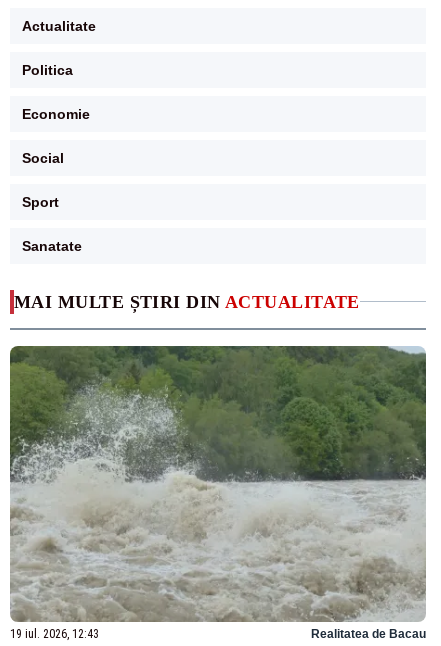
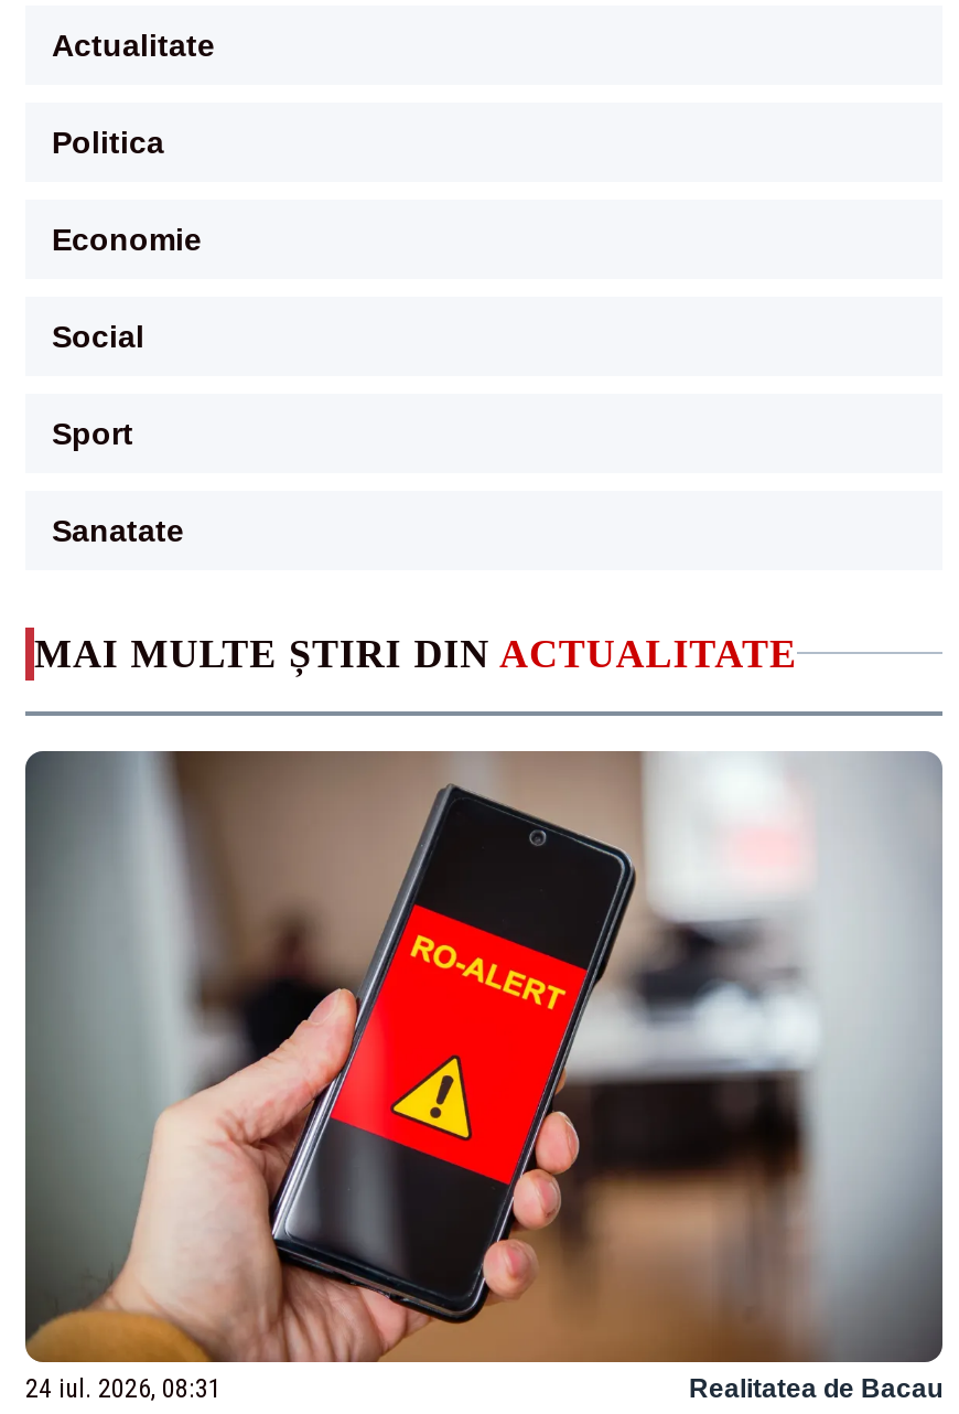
- [image]
- 19 iul. 2026, 12:43
+ [image]
+ 24 iul. 2026, 08:31
